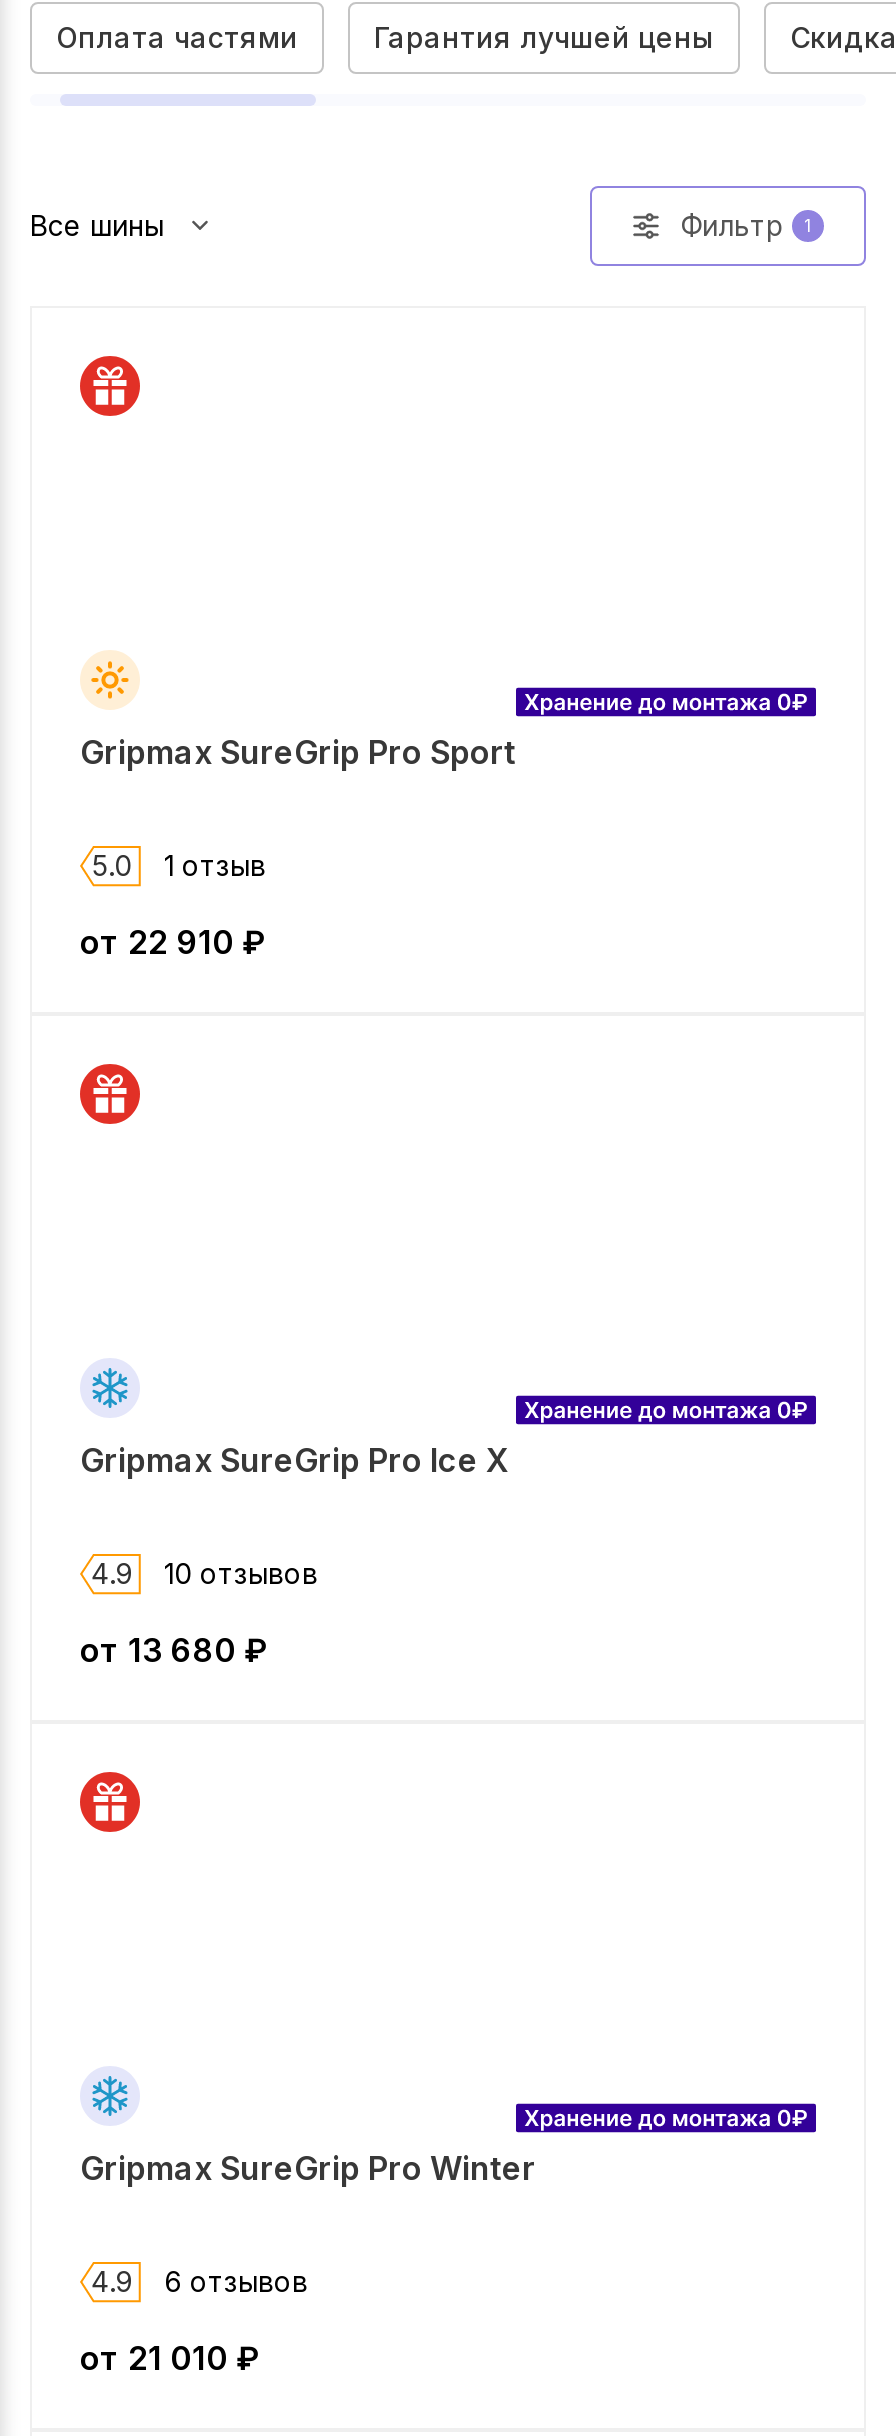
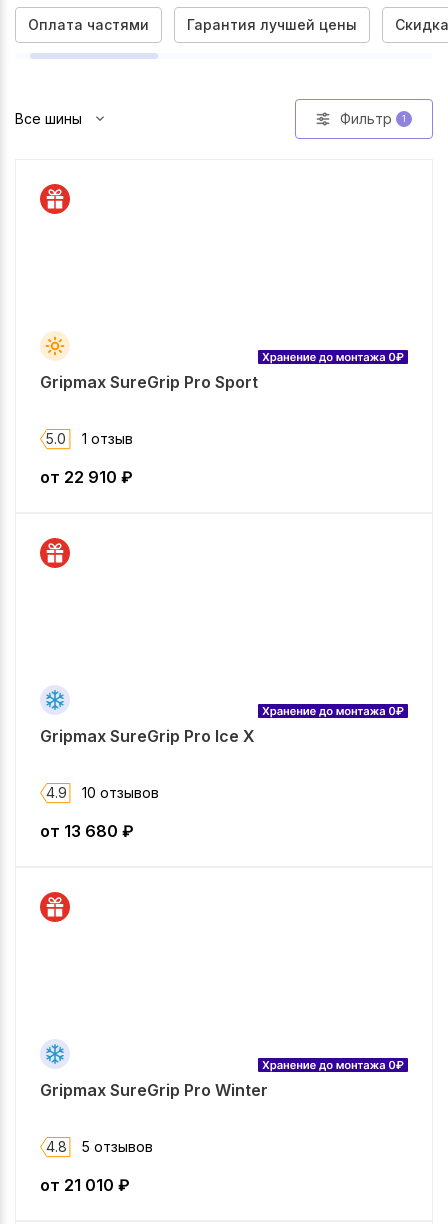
- 4.9
+ 4.8

- 6 отзывов
+ 5 отзывов
